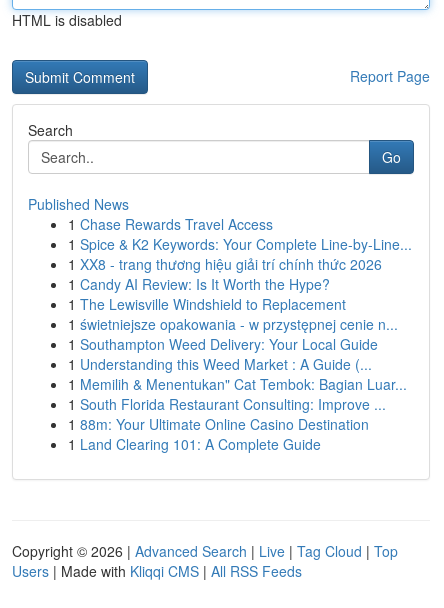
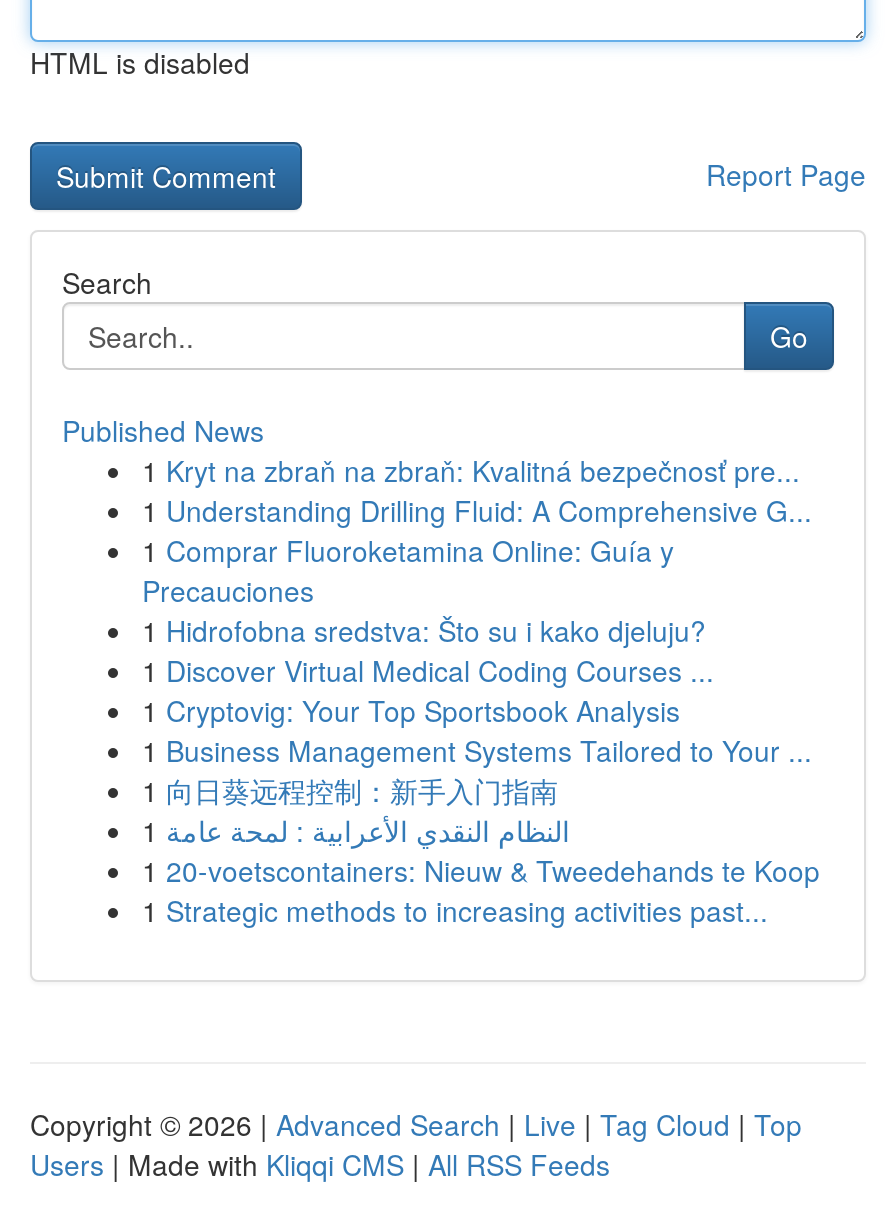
- 1 Chase Rewards Travel Access
- 1 Spice & K2 Keywords: Your Complete Line-by-Line...
- 1 XX8 - trang thương hiệu giải trí chính thức 2026
- 1 Candy AI Review: Is It Worth the Hype?
- 1 The Lewisville Windshield to Replacement
- 1 świetniejsze opakowania - w przystępnej cenie n...
- 1 Southampton Weed Delivery: Your Local Guide
- 1 Understanding this Weed Market : A Guide (...
- 1 Memilih & Menentukan" Cat Tembok: Bagian Luar...
- 1 South Florida Restaurant Consulting: Improve ...
- 1 88m: Your Ultimate Online Casino Destination
- 1 Land Clearing 101: A Complete Guide
+ 1 Kryt na zbraň na zbraň: Kvalitná bezpečnosť pre...
+ 1 Understanding Drilling Fluid: A Comprehensive G...
+ 1 Comprar Fluoroketamina Online: Guía y
+ Precauciones
+ 1 Hidrofobna sredstva: Što su i kako djeluju?
+ 1 Discover Virtual Medical Coding Courses ...
+ 1 Cryptovig: Your Top Sportsbook Analysis
+ 1 Business Management Systems Tailored to Your ...
+ 1 向日葵远程控制：新手入门指南
+ 1 النظام النقدي الأعرابية : لمحة عامة
+ 1 20-voetscontainers: Nieuw & Tweedehands te Koop
+ 1 Strategic methods to increasing activities past...
